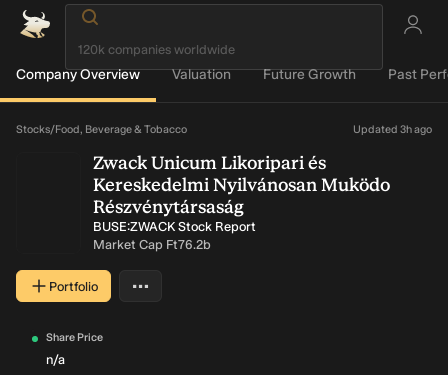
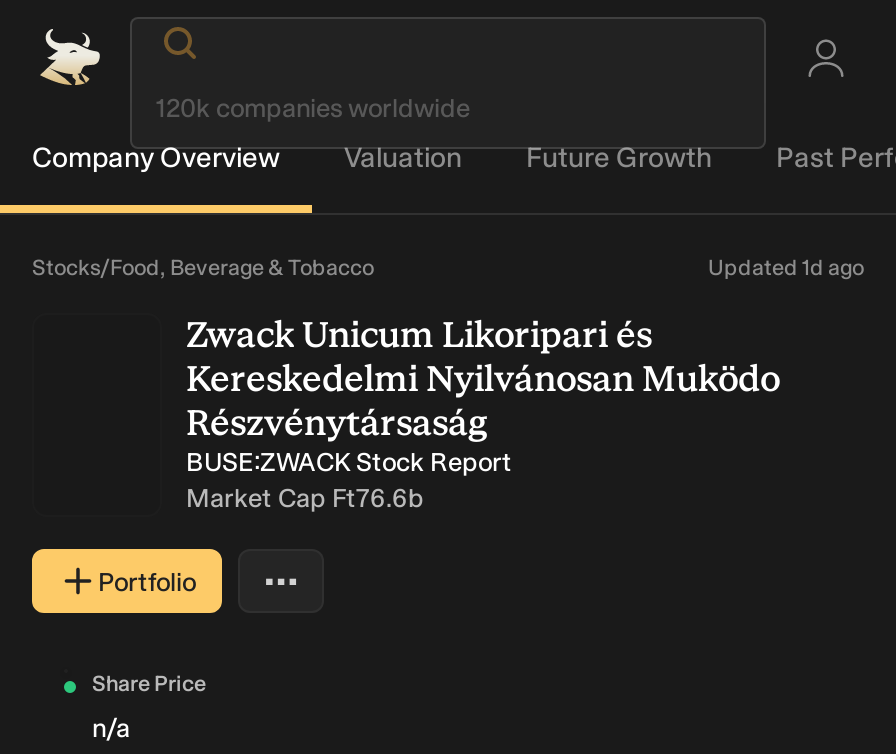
- Updated 3h ago
+ Updated 1d ago

- Market Cap Ft76.2b
+ Market Cap Ft76.6b
